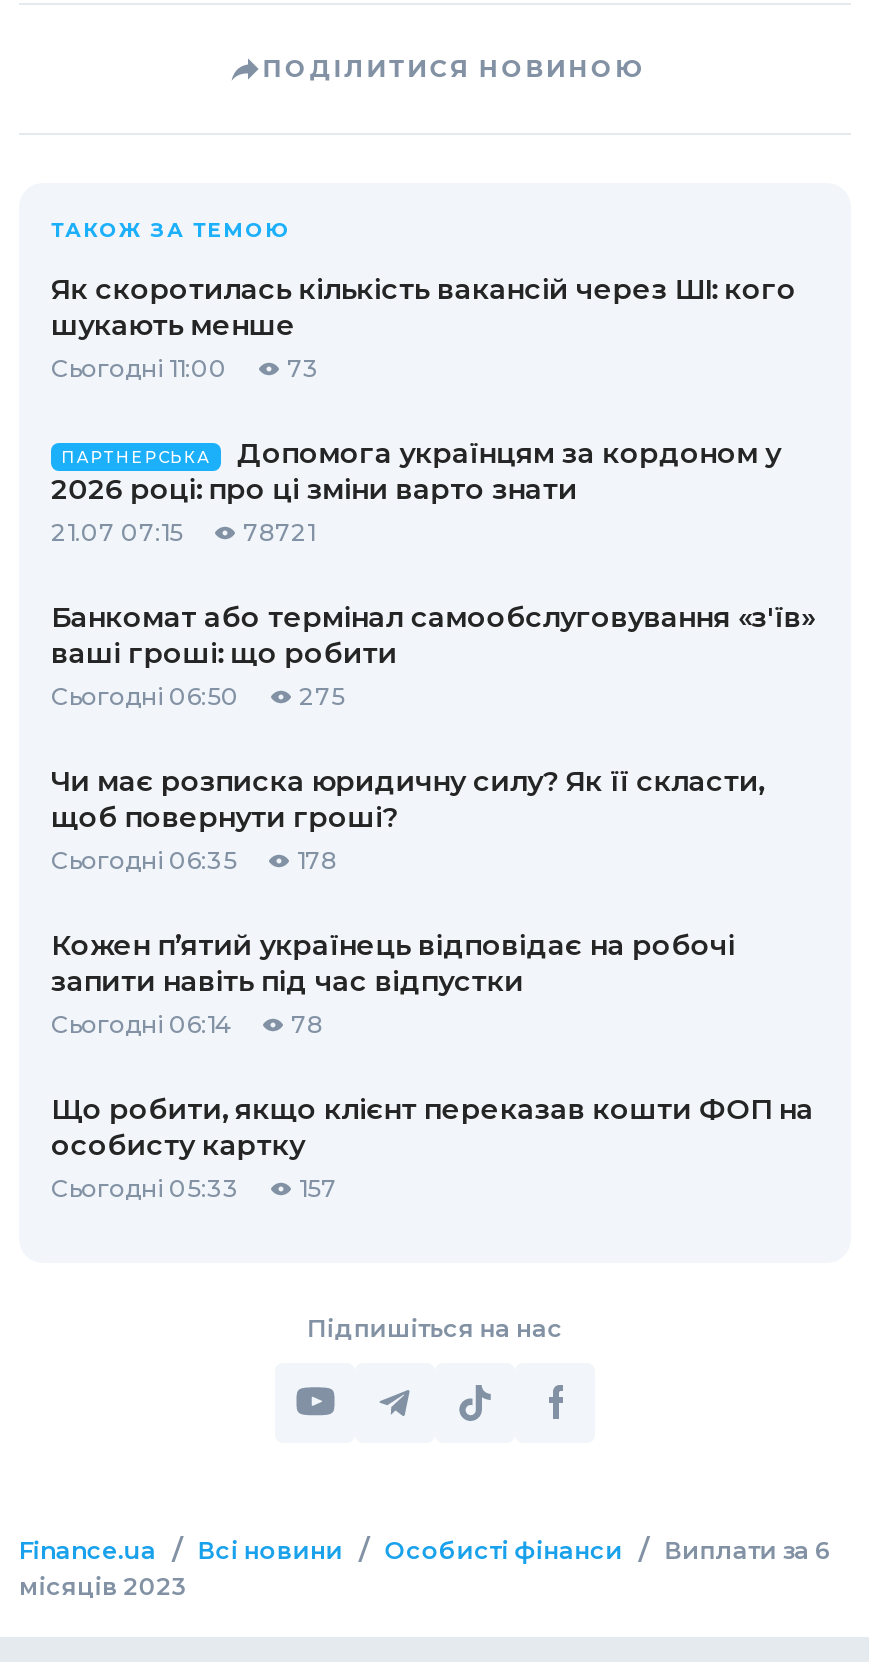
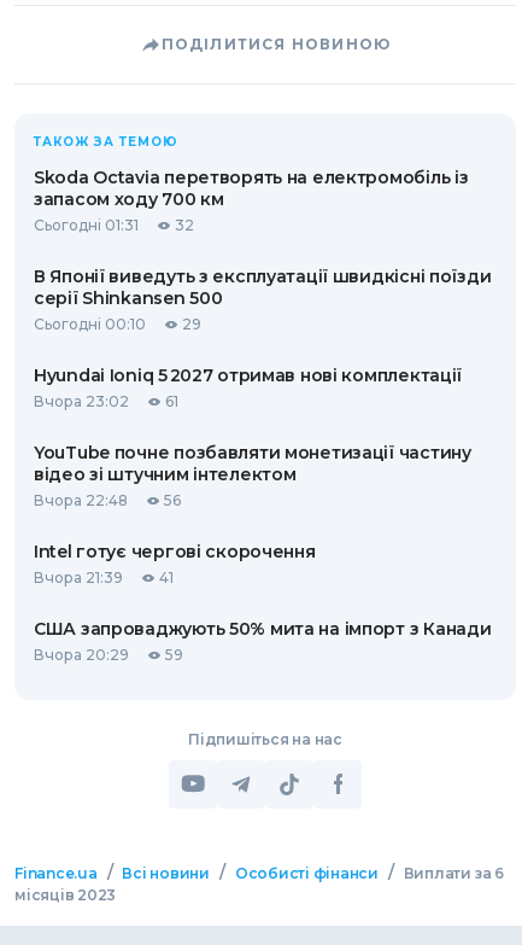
- Як скоротилась кількість вакансій через ШІ: кого
- шукають менше
- Сьогодні 11:00
- 73
+ Skoda Octavia перетворять на електромобіль із
+ запасом ходу 700 км
+ Сьогодні 01:31
+ 32

- ПАРТНЕРСЬКА
- Допомога українцям за кордоном у
- 2026 році: про ці зміни варто знати
- 21.07 07:15
- 78721
+ В Японії виведуть з експлуатації швидкісні поїзди
+ серії Shinkansen 500
+ Сьогодні 00:10
+ 29

- Банкомат або термінал самообслуговування «з'їв»
- ваші гроші: що робити
- Сьогодні 06:50
- 275
+ Hyundai Ioniq 5 2027 отримав нові комплектації
+ Вчора 23:02
+ 61

- Чи має розписка юридичну силу? Як її скласти,
- щоб повернути гроші?
- Сьогодні 06:35
- 178
+ YouTube почне позбавляти монетизації частину
+ відео зі штучним інтелектом
+ Вчора 22:48
+ 56

- Кожен п’ятий українець відповідає на робочі
- запити навіть під час відпустки
- Сьогодні 06:14
- 78
+ Intel готує чергові скорочення
+ Вчора 21:39
+ 41

- Що робити, якщо клієнт переказав кошти ФОП на
- особисту картку
- Сьогодні 05:33
- 157
+ США запроваджують 50% мита на імпорт з Канади
+ Вчора 20:29
+ 59
